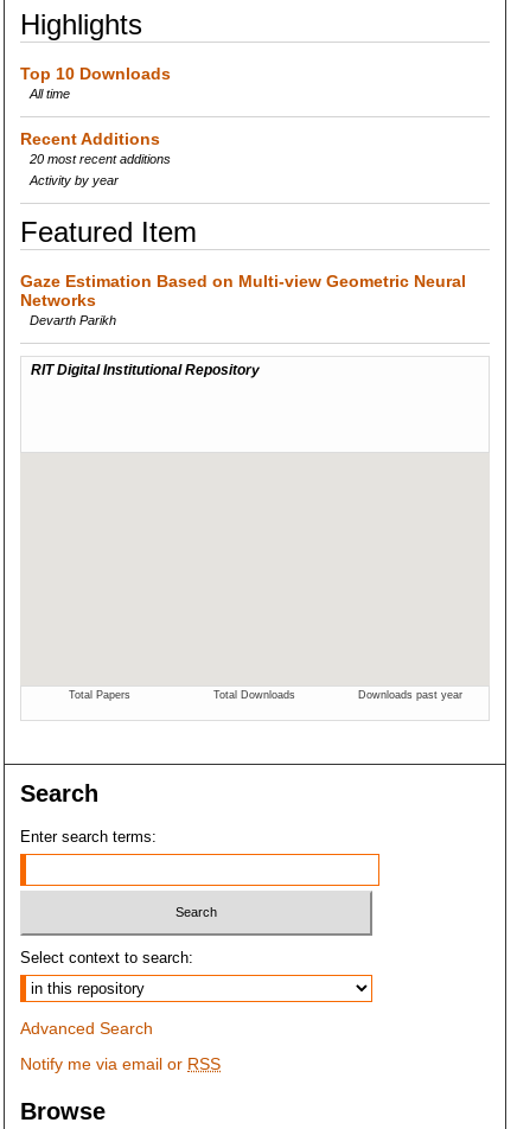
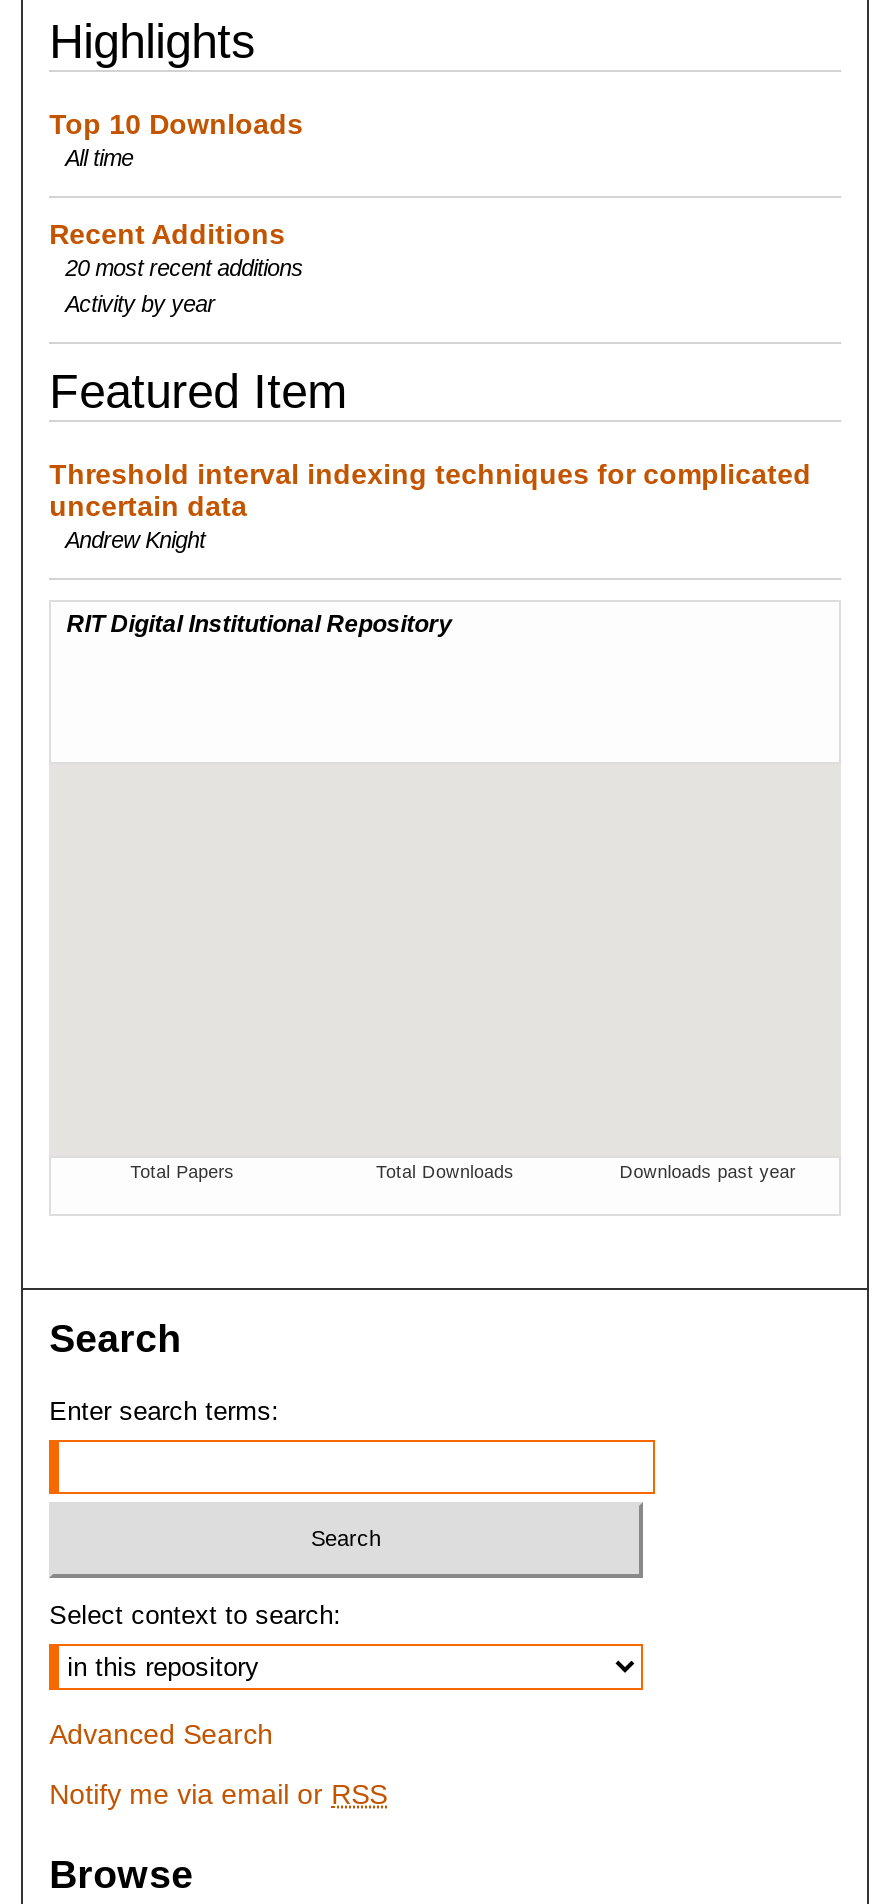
- Gaze Estimation Based on Multi-view Geometric Neural
- Networks
- Devarth Parikh
+ Threshold interval indexing techniques for complicated
+ uncertain data
+ Andrew Knight
